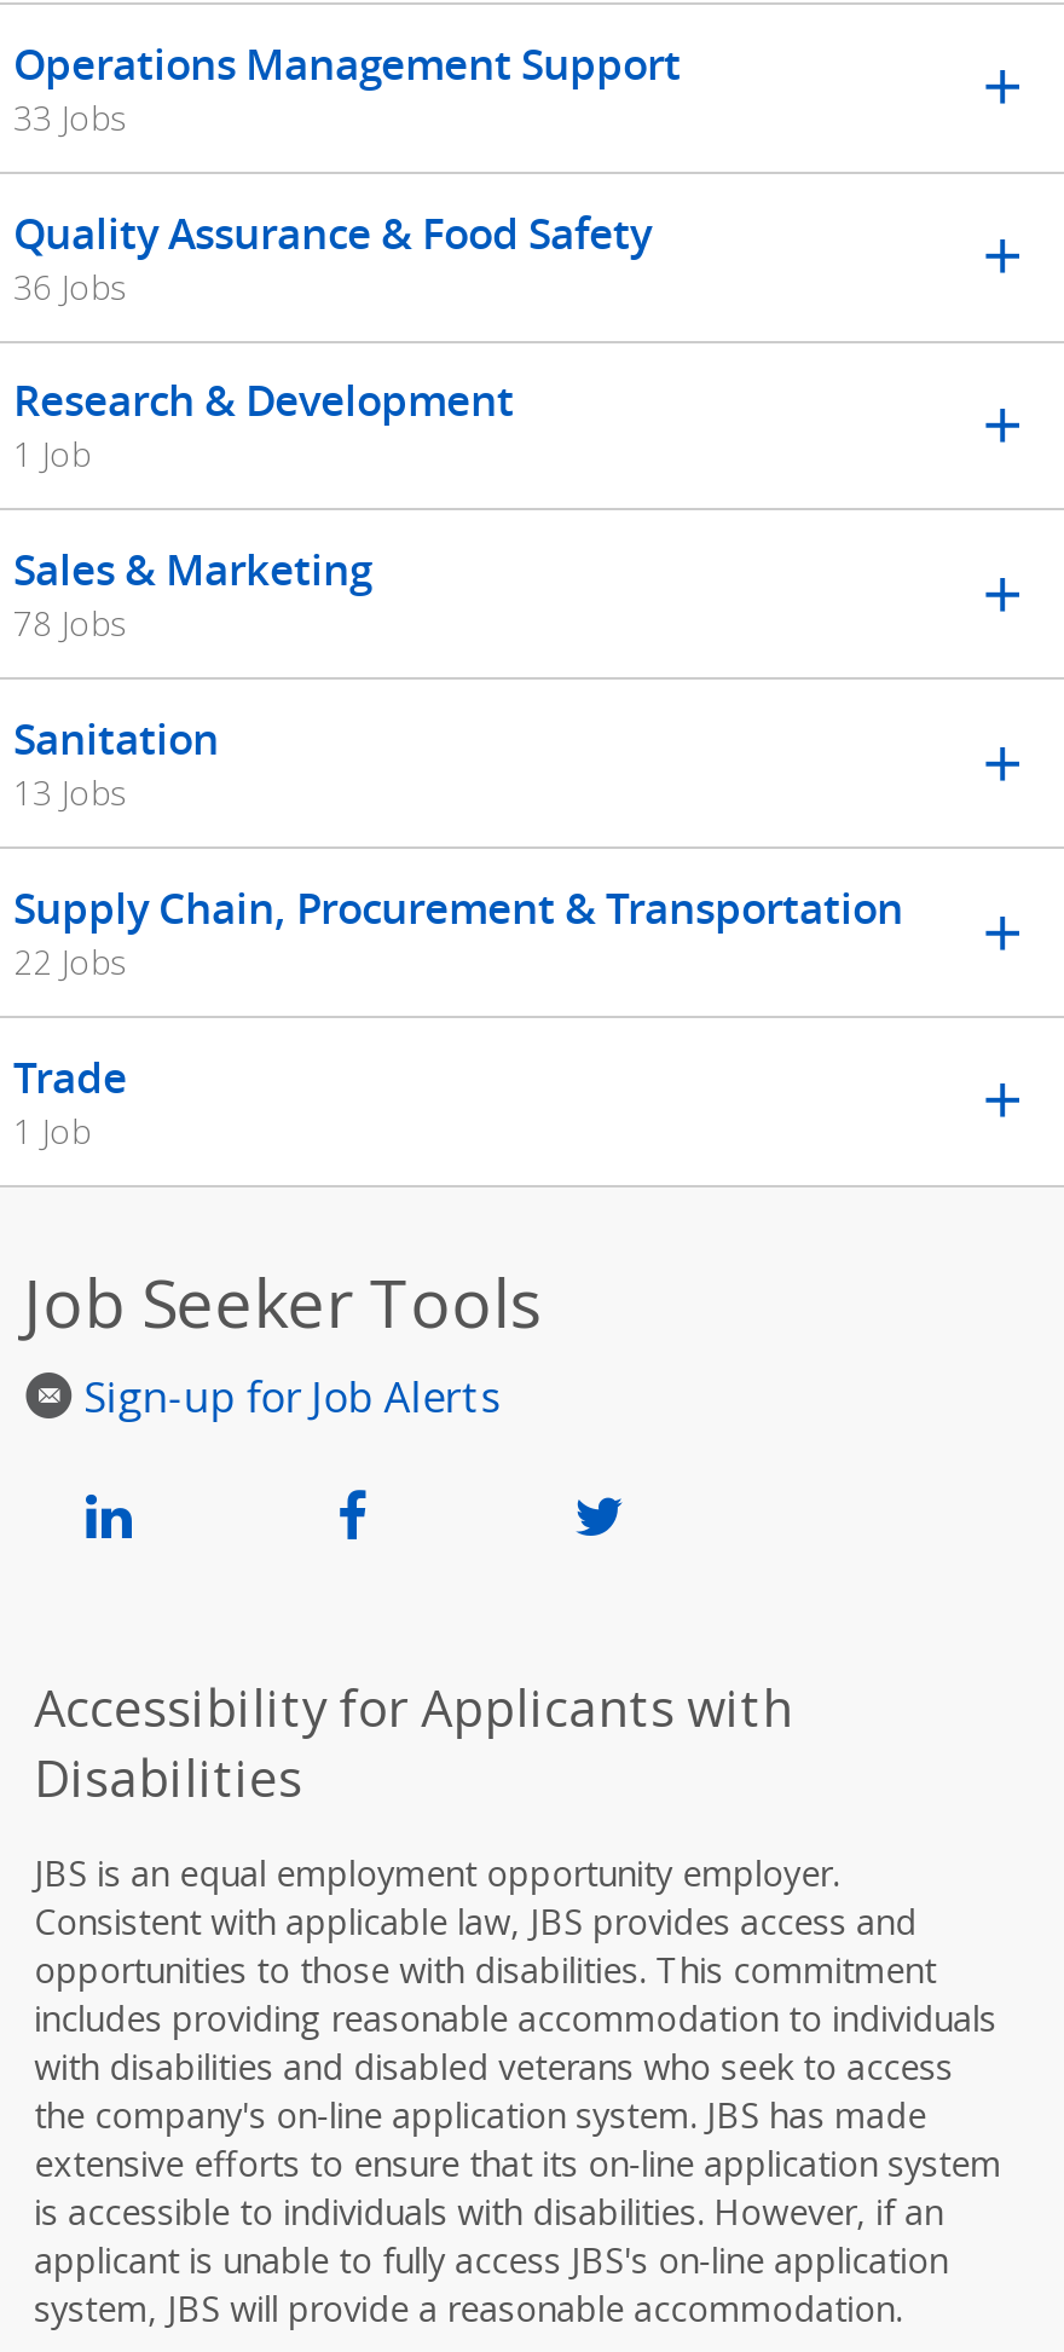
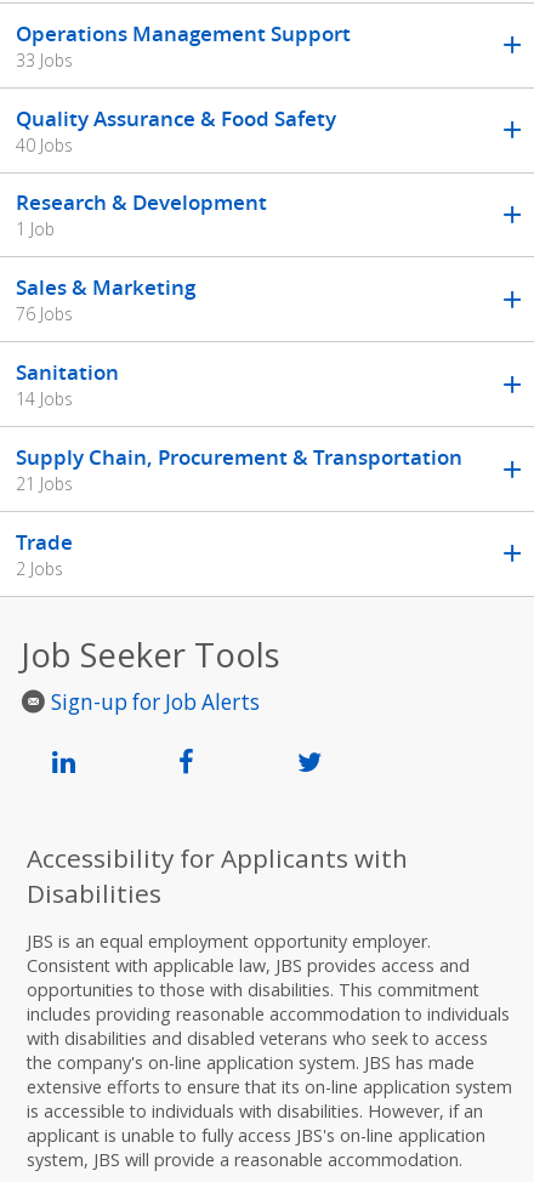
- 36 Jobs
+ 40 Jobs

- 78 Jobs
+ 76 Jobs

- 13 Jobs
+ 14 Jobs

- 22 Jobs
+ 21 Jobs

- 1 Job
+ 2 Jobs
